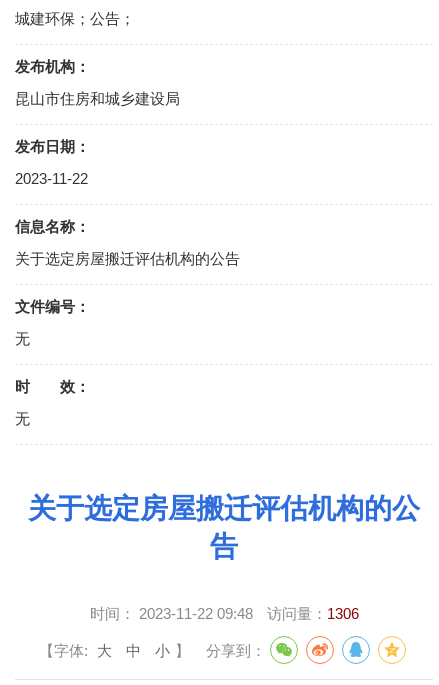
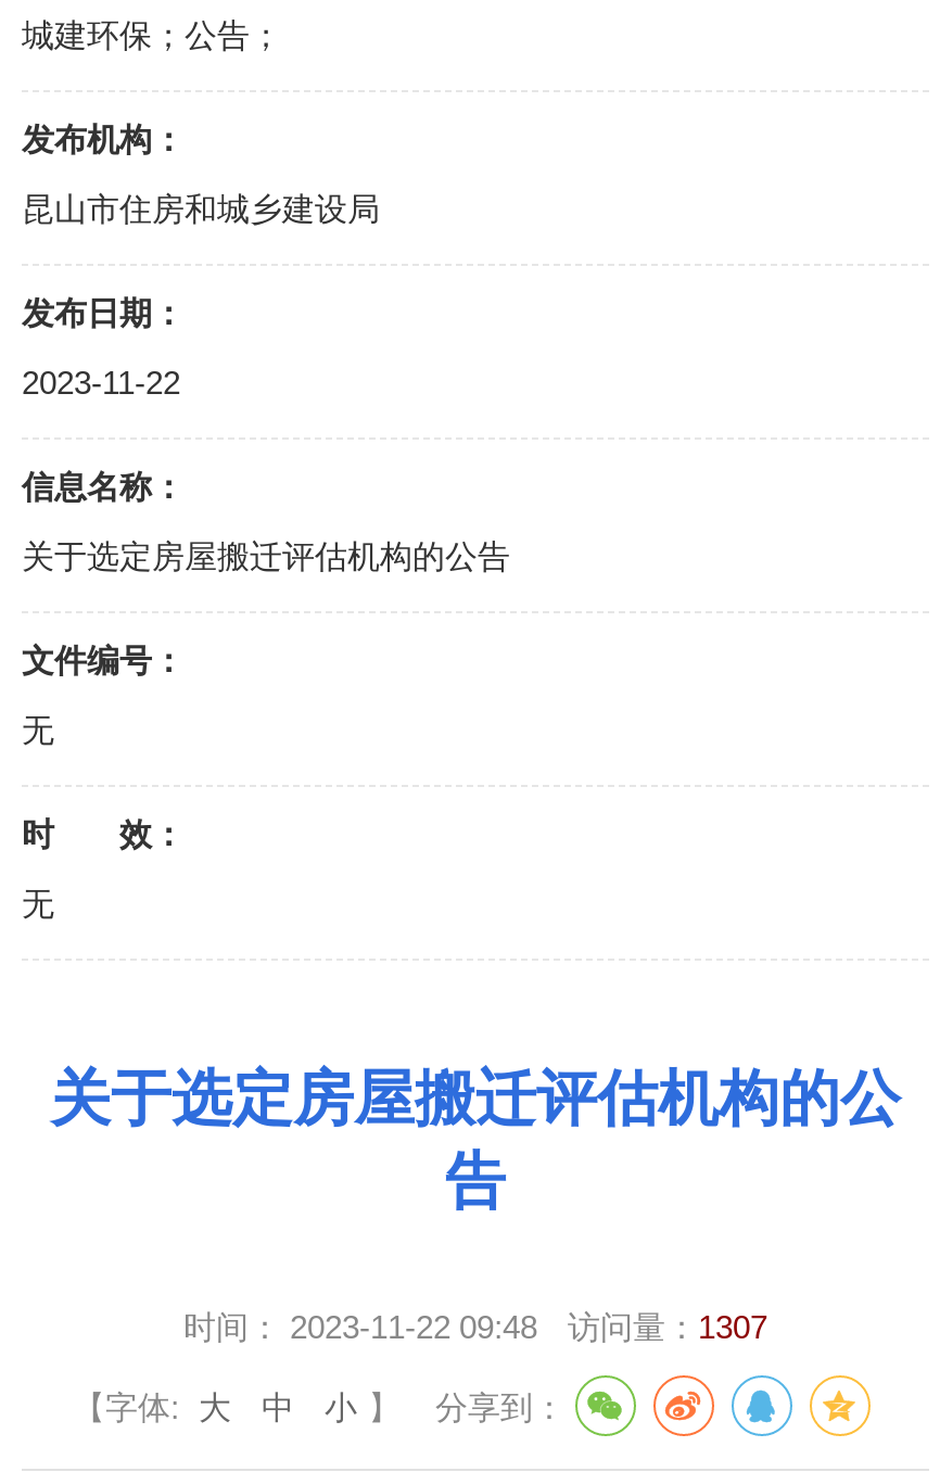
- 时间： 2023-11-22 09:48 访问量：1306
+ 时间： 2023-11-22 09:48 访问量：1307
